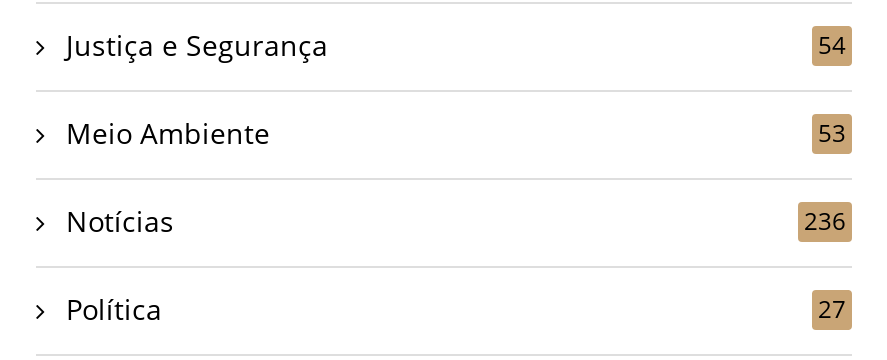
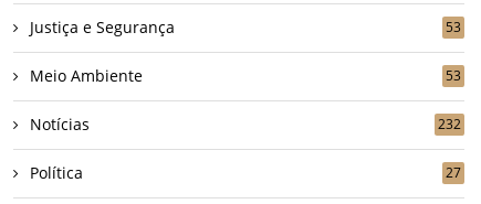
- 54
+ 53

- 236
+ 232
